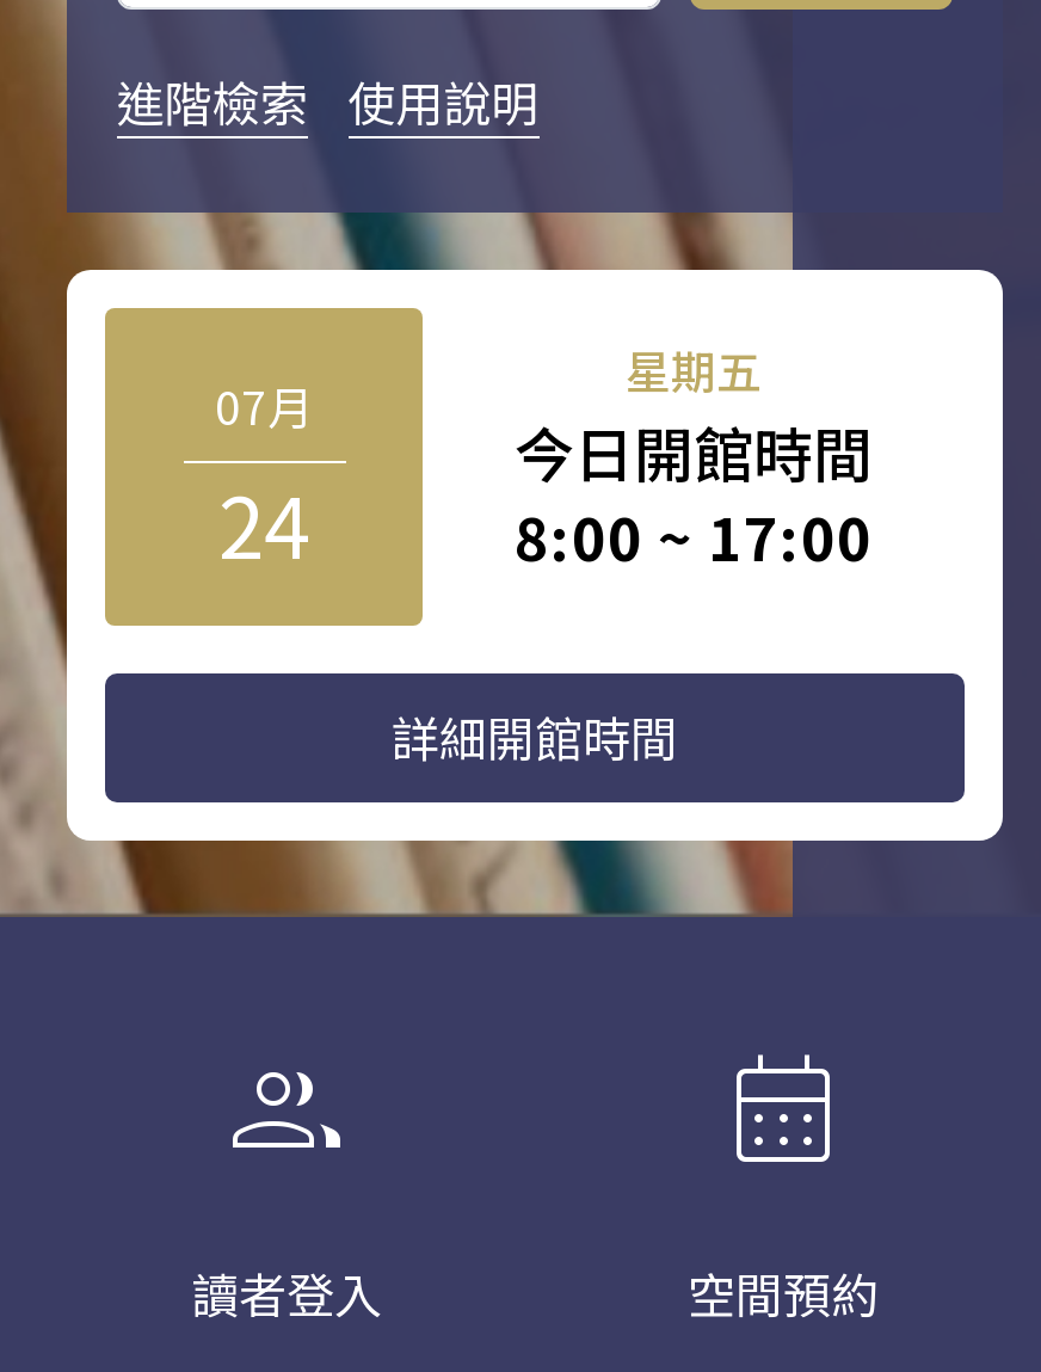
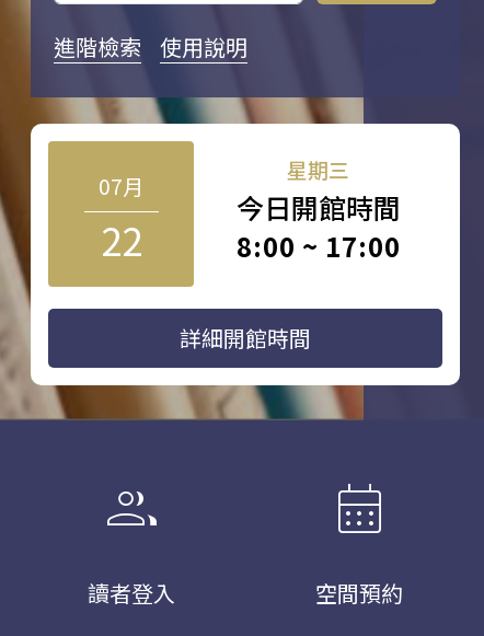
- 星期五
+ 星期三

- 24
+ 22
